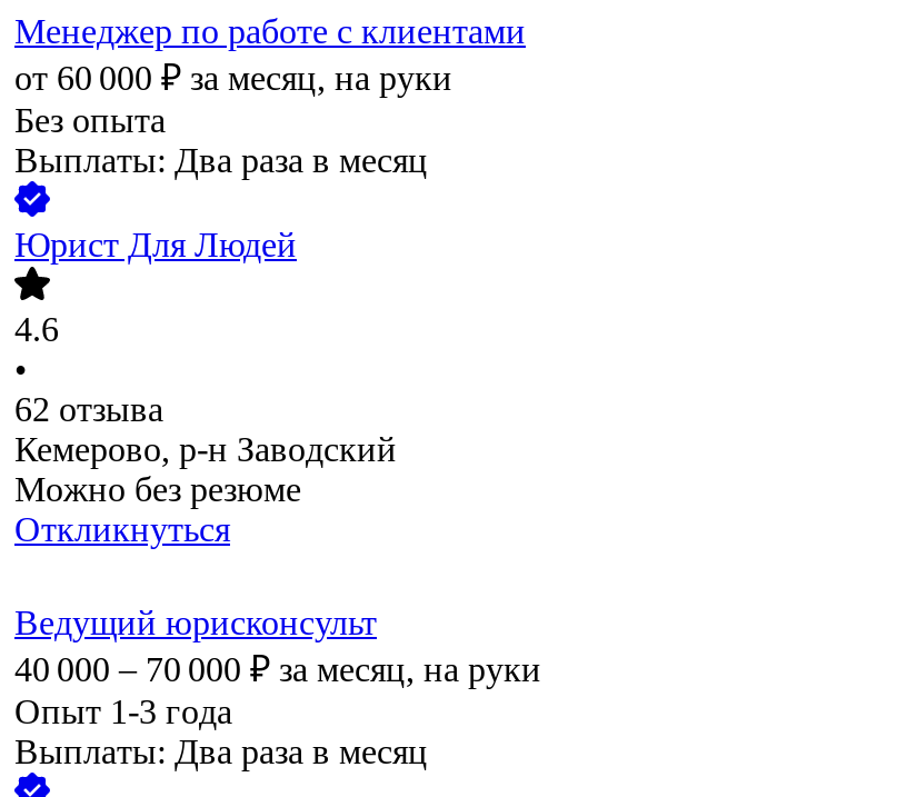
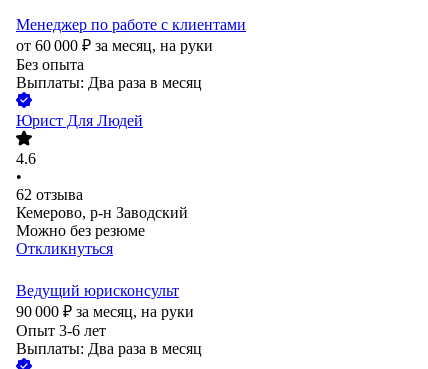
- 40 000 – 70 000 ₽ за месяц, на руки
- Опыт 1-3 года
+ 90 000 ₽ за месяц, на руки
+ Опыт 3-6 лет
